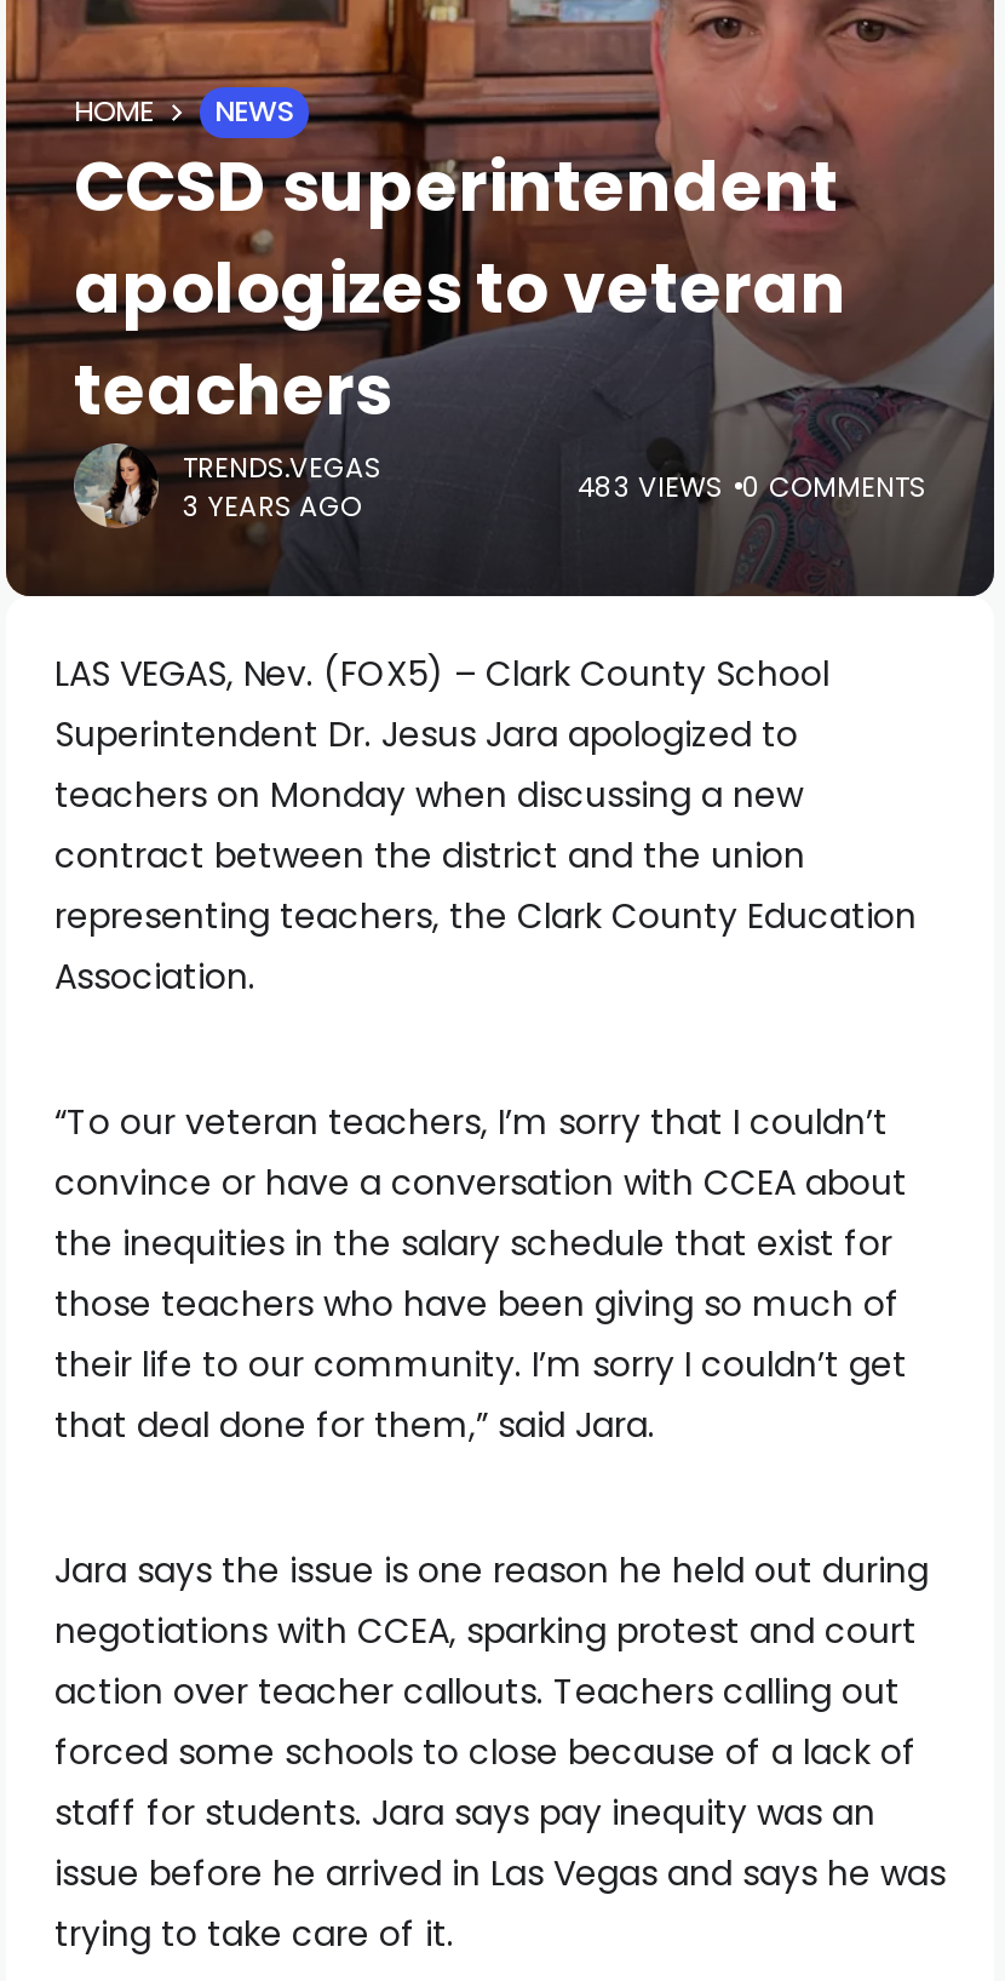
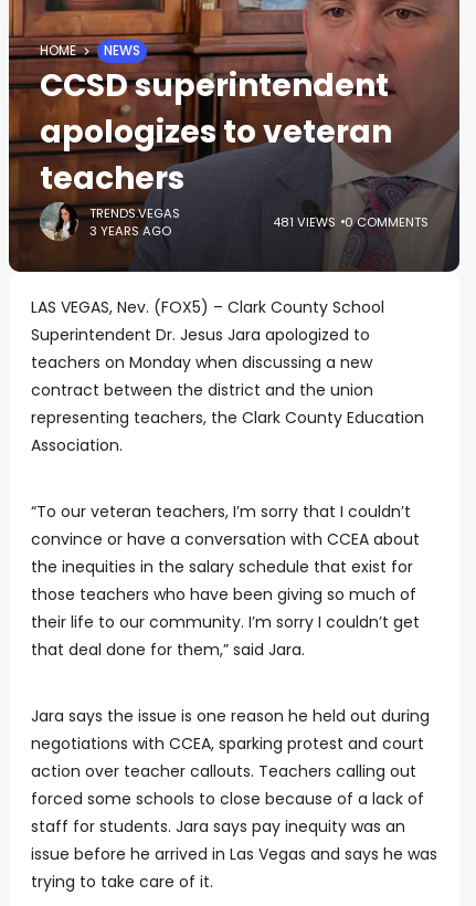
- 483 VIEWS 0 COMMENTS
+ 481 VIEWS 0 COMMENTS
